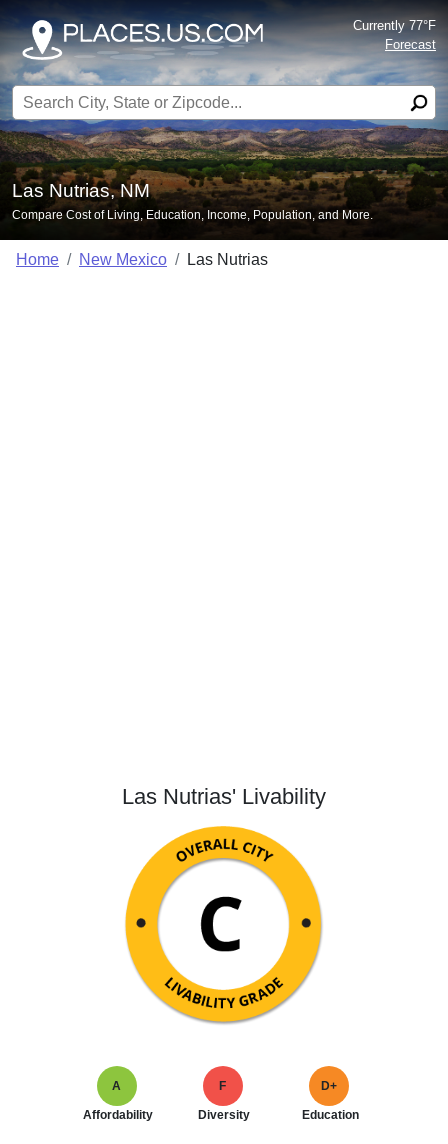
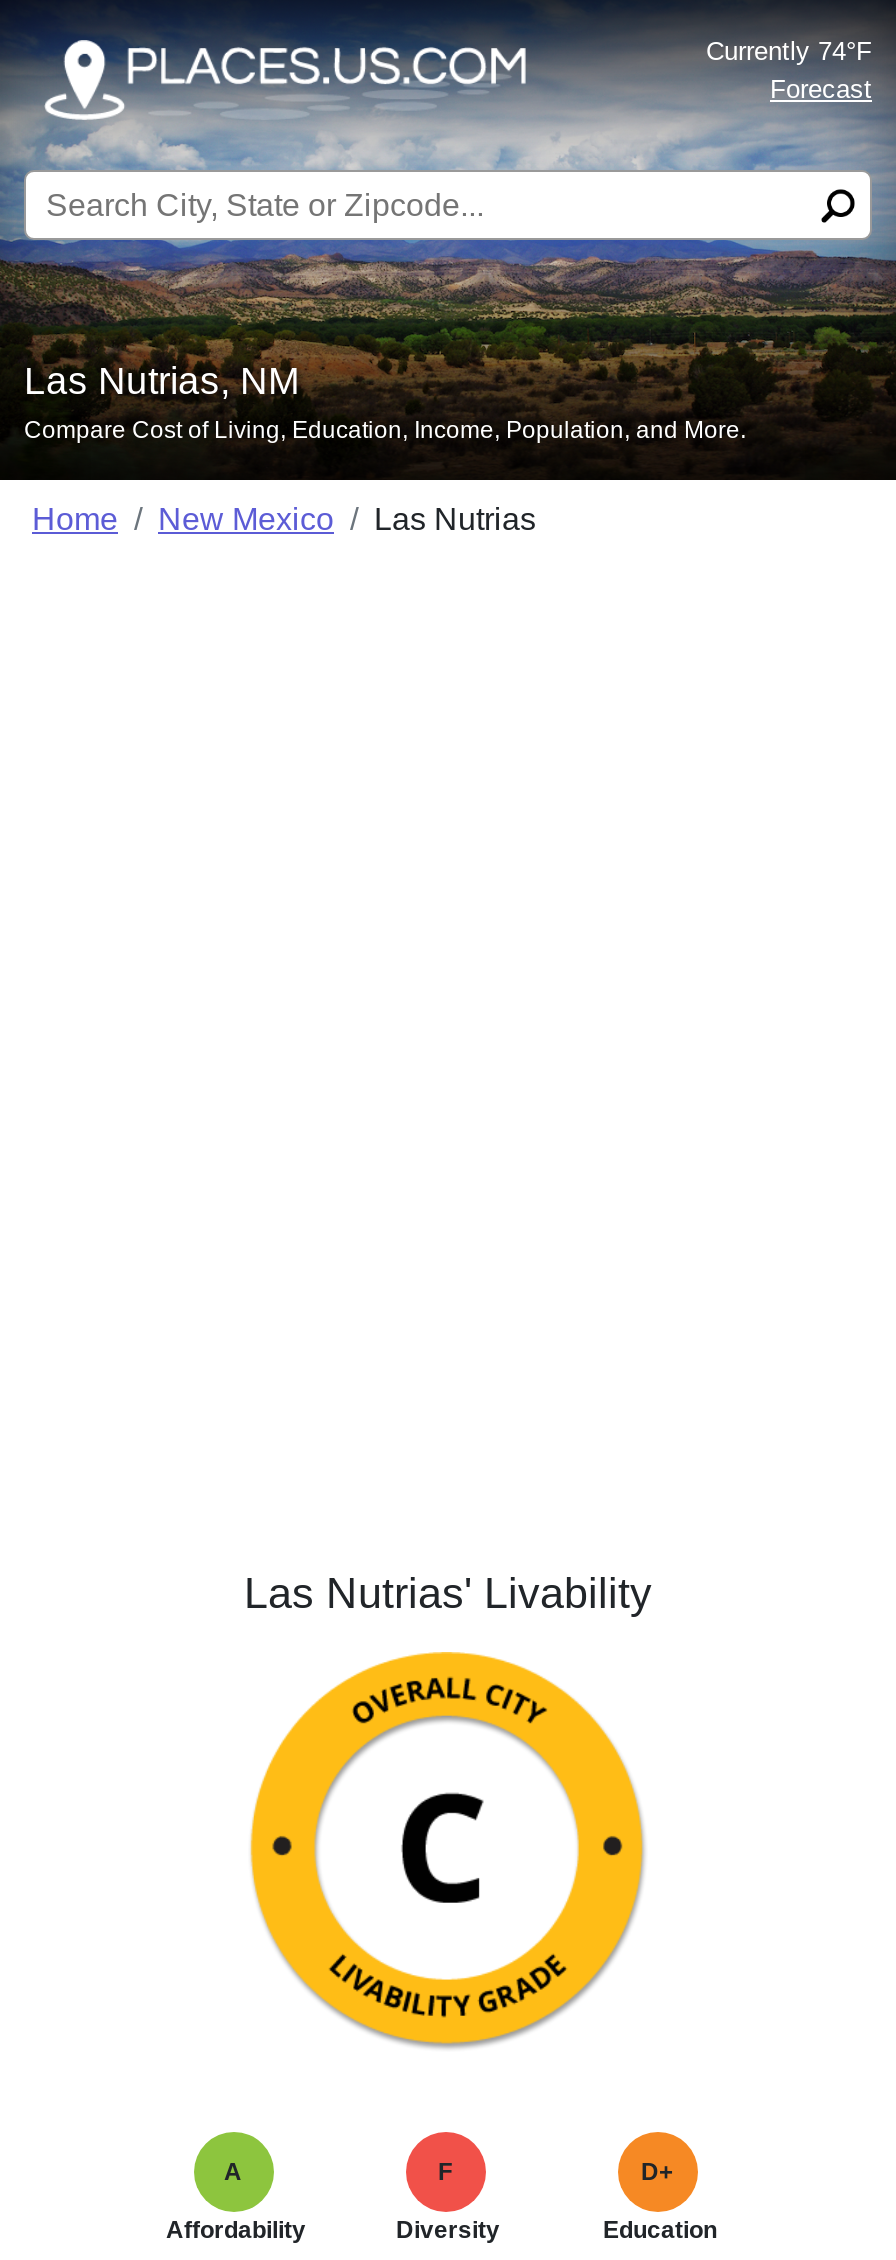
- Currently 77°F
+ Currently 74°F
